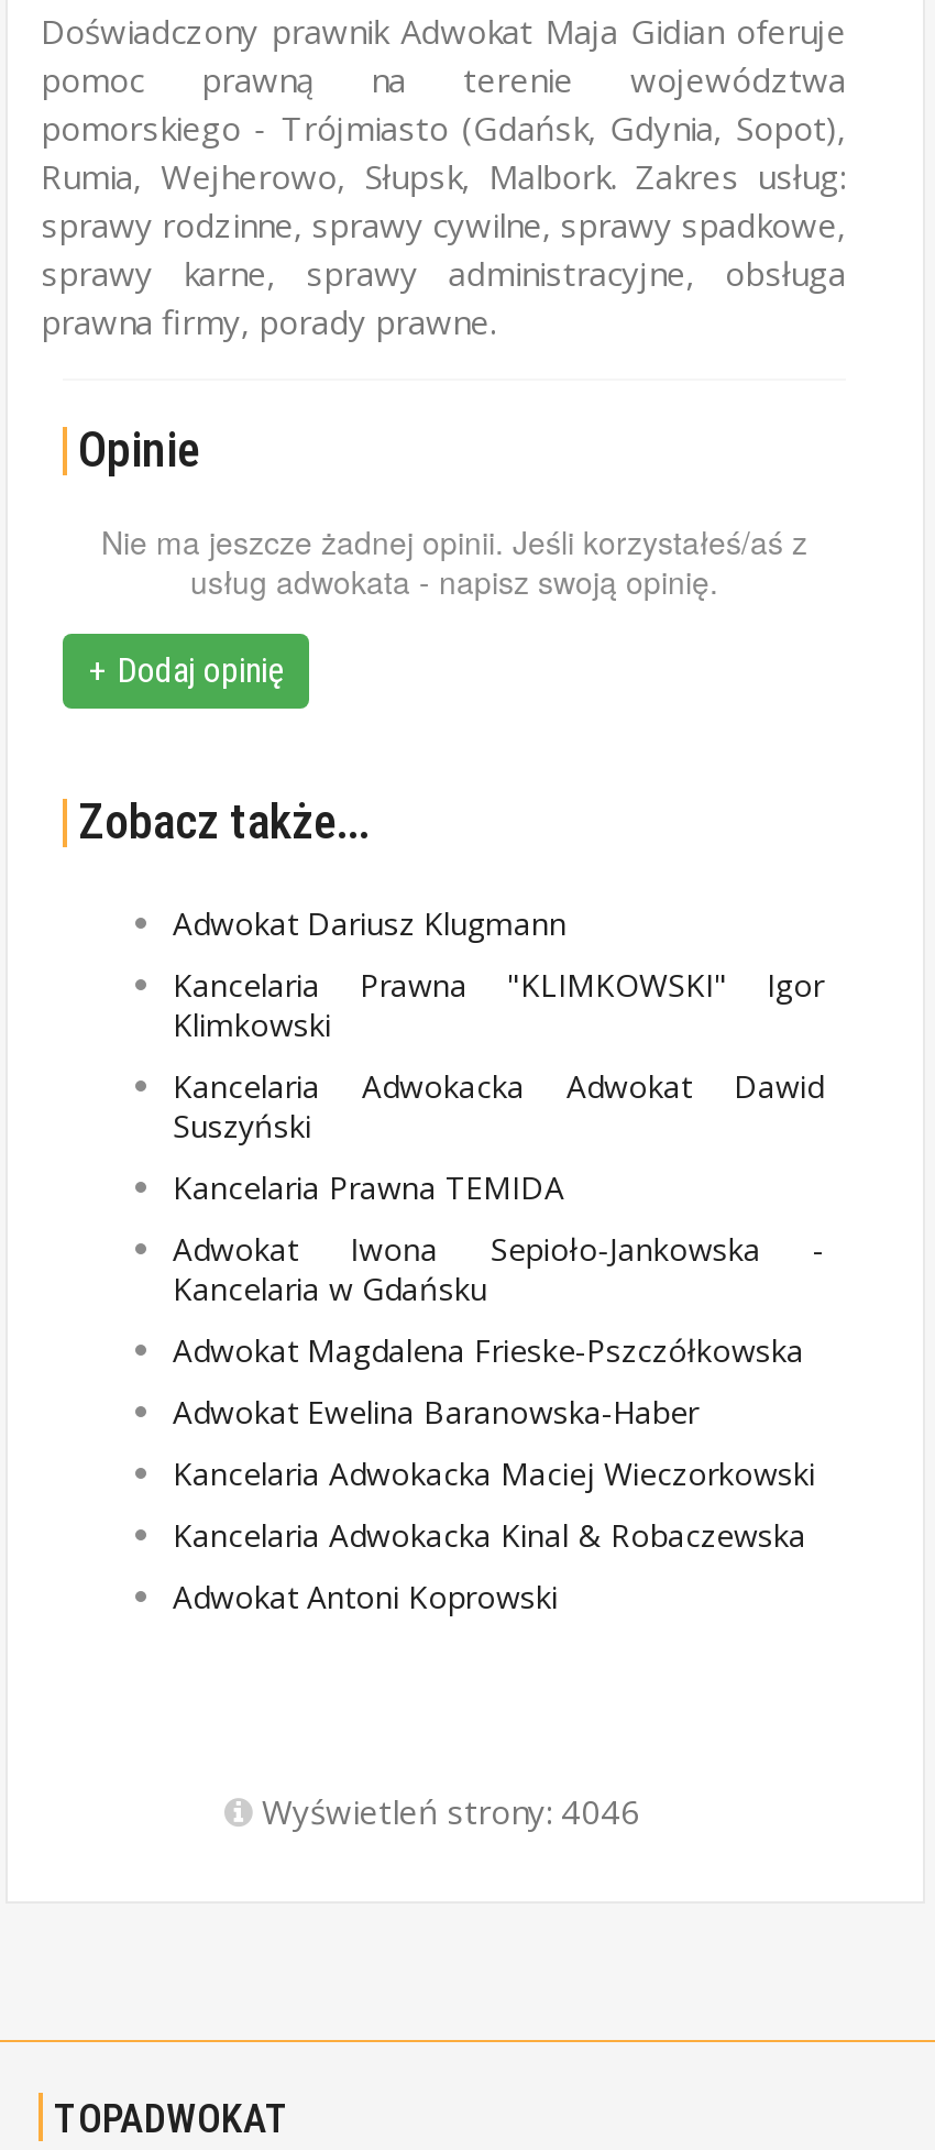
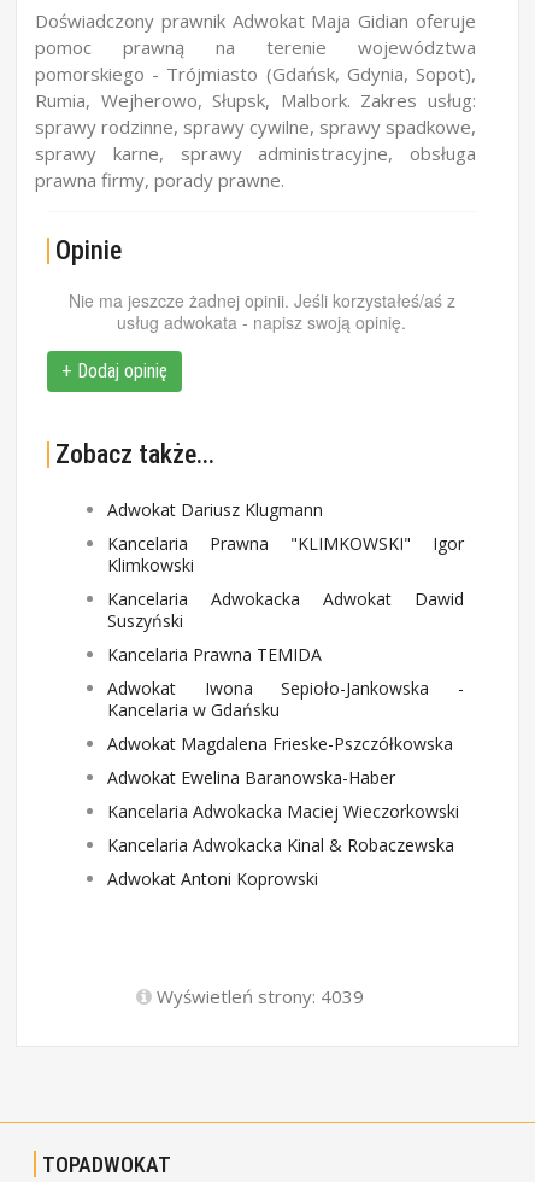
- Wyświetleń strony: 4046
+ Wyświetleń strony: 4039
